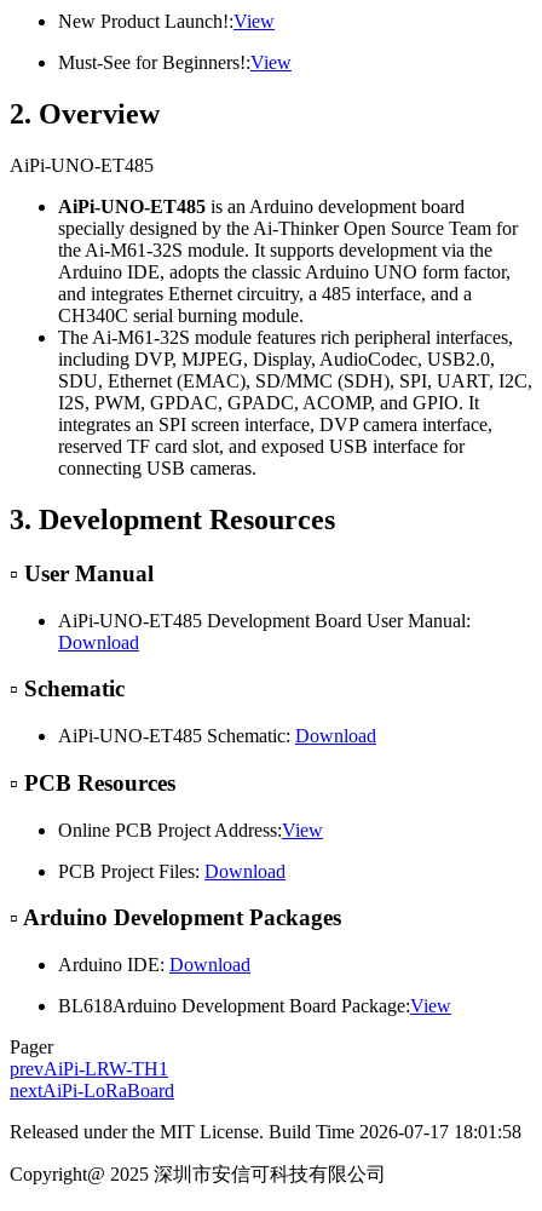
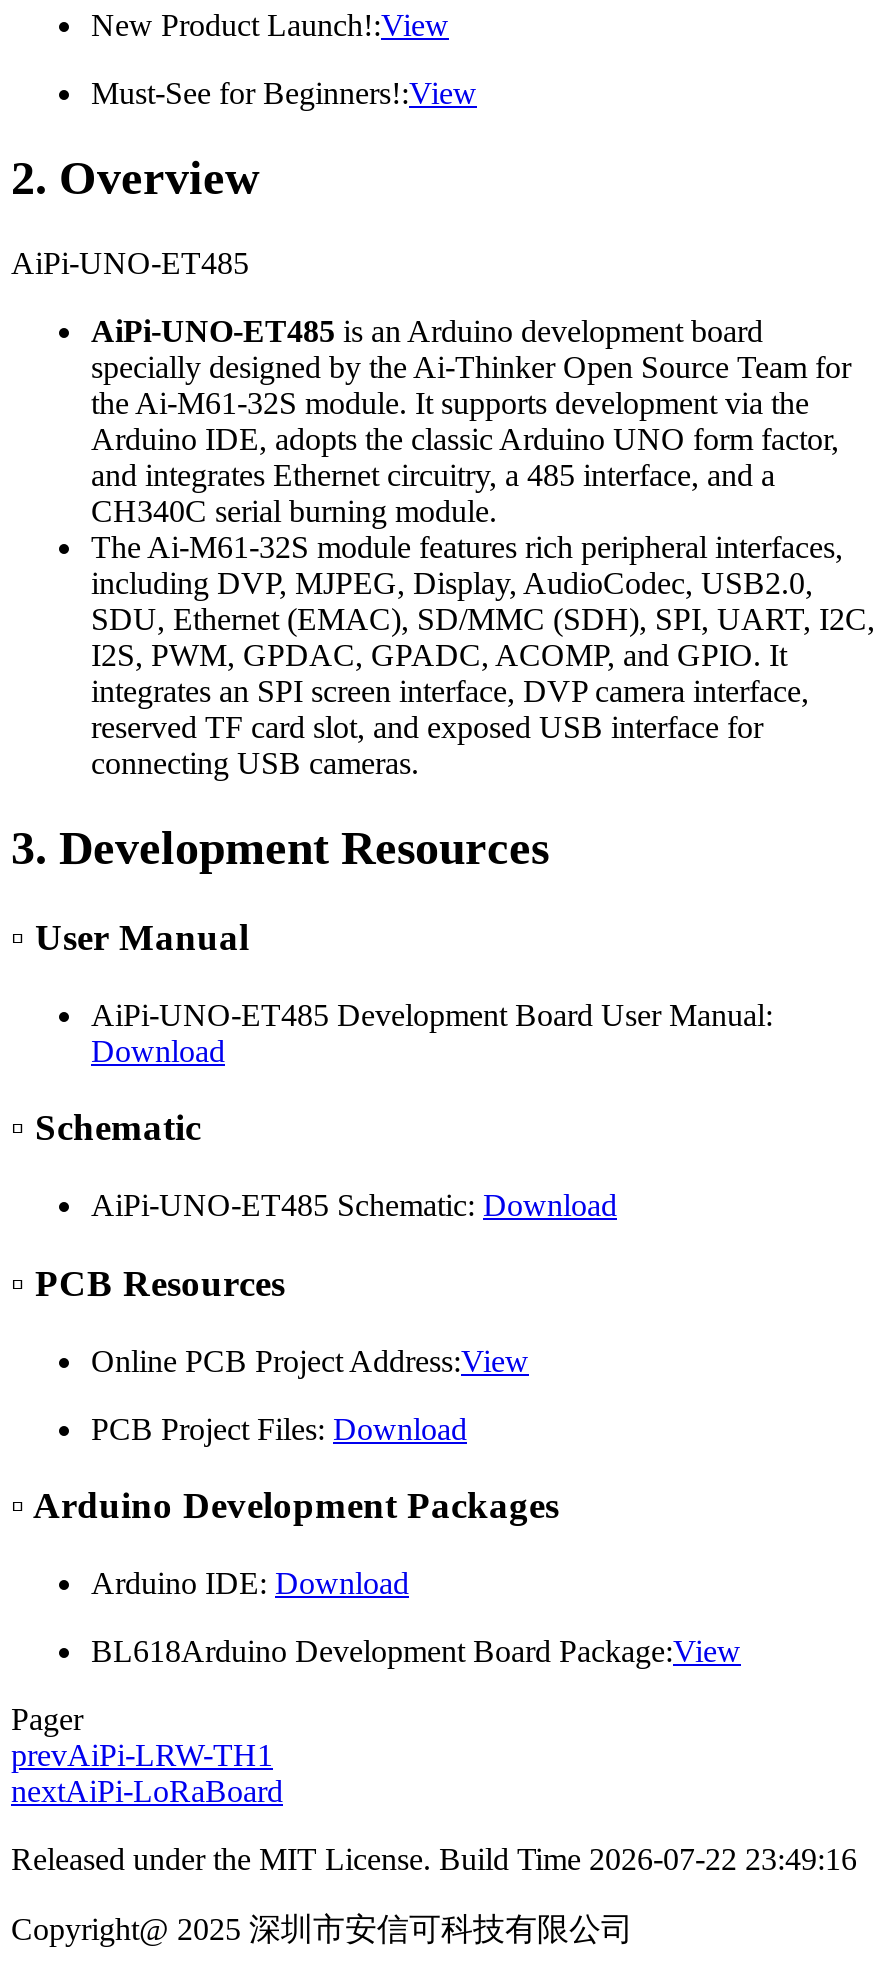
- Released under the MIT License. Build Time 2026-07-17 18:01:58
+ Released under the MIT License. Build Time 2026-07-22 23:49:16
